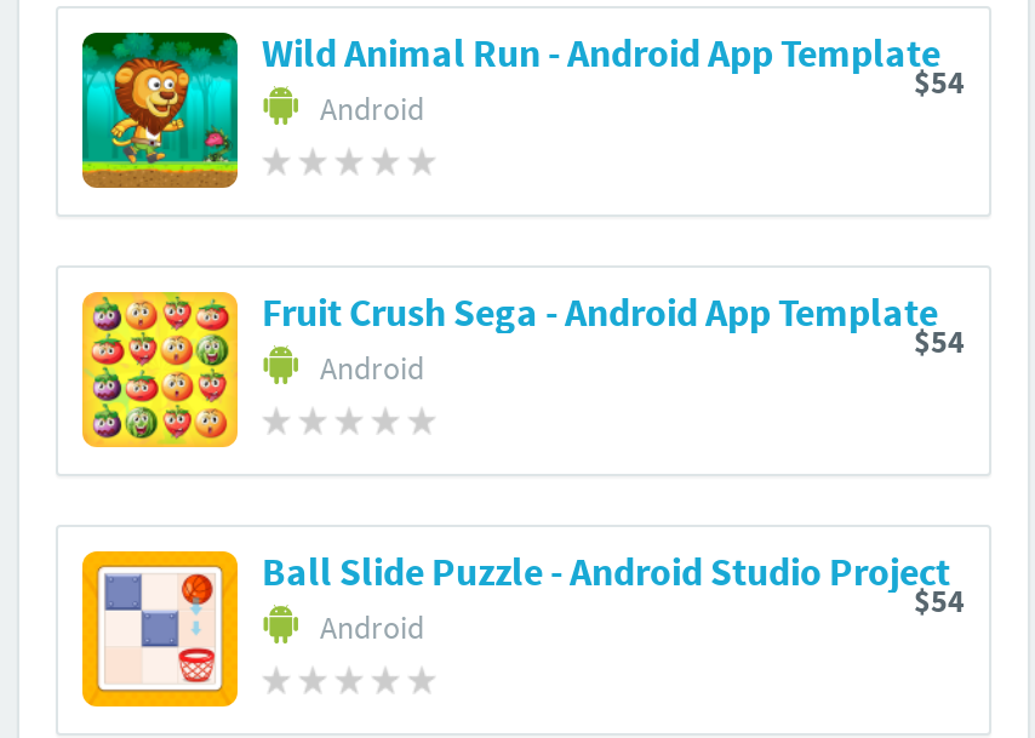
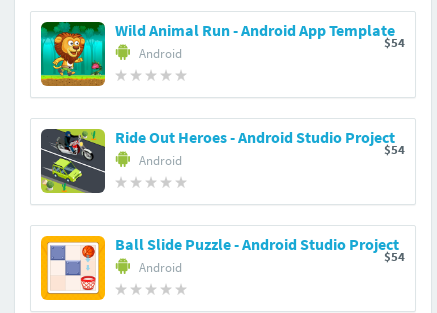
- [image]
- Fruit Crush Sega - Android App Template
+ [image]
+ Ride Out Heroes - Android Studio Project
